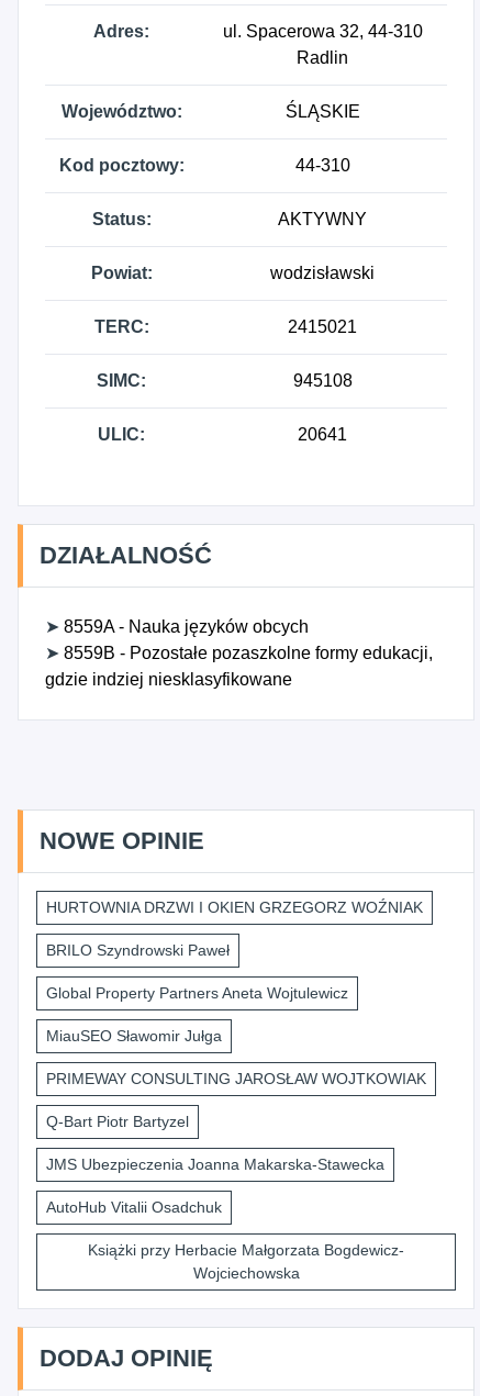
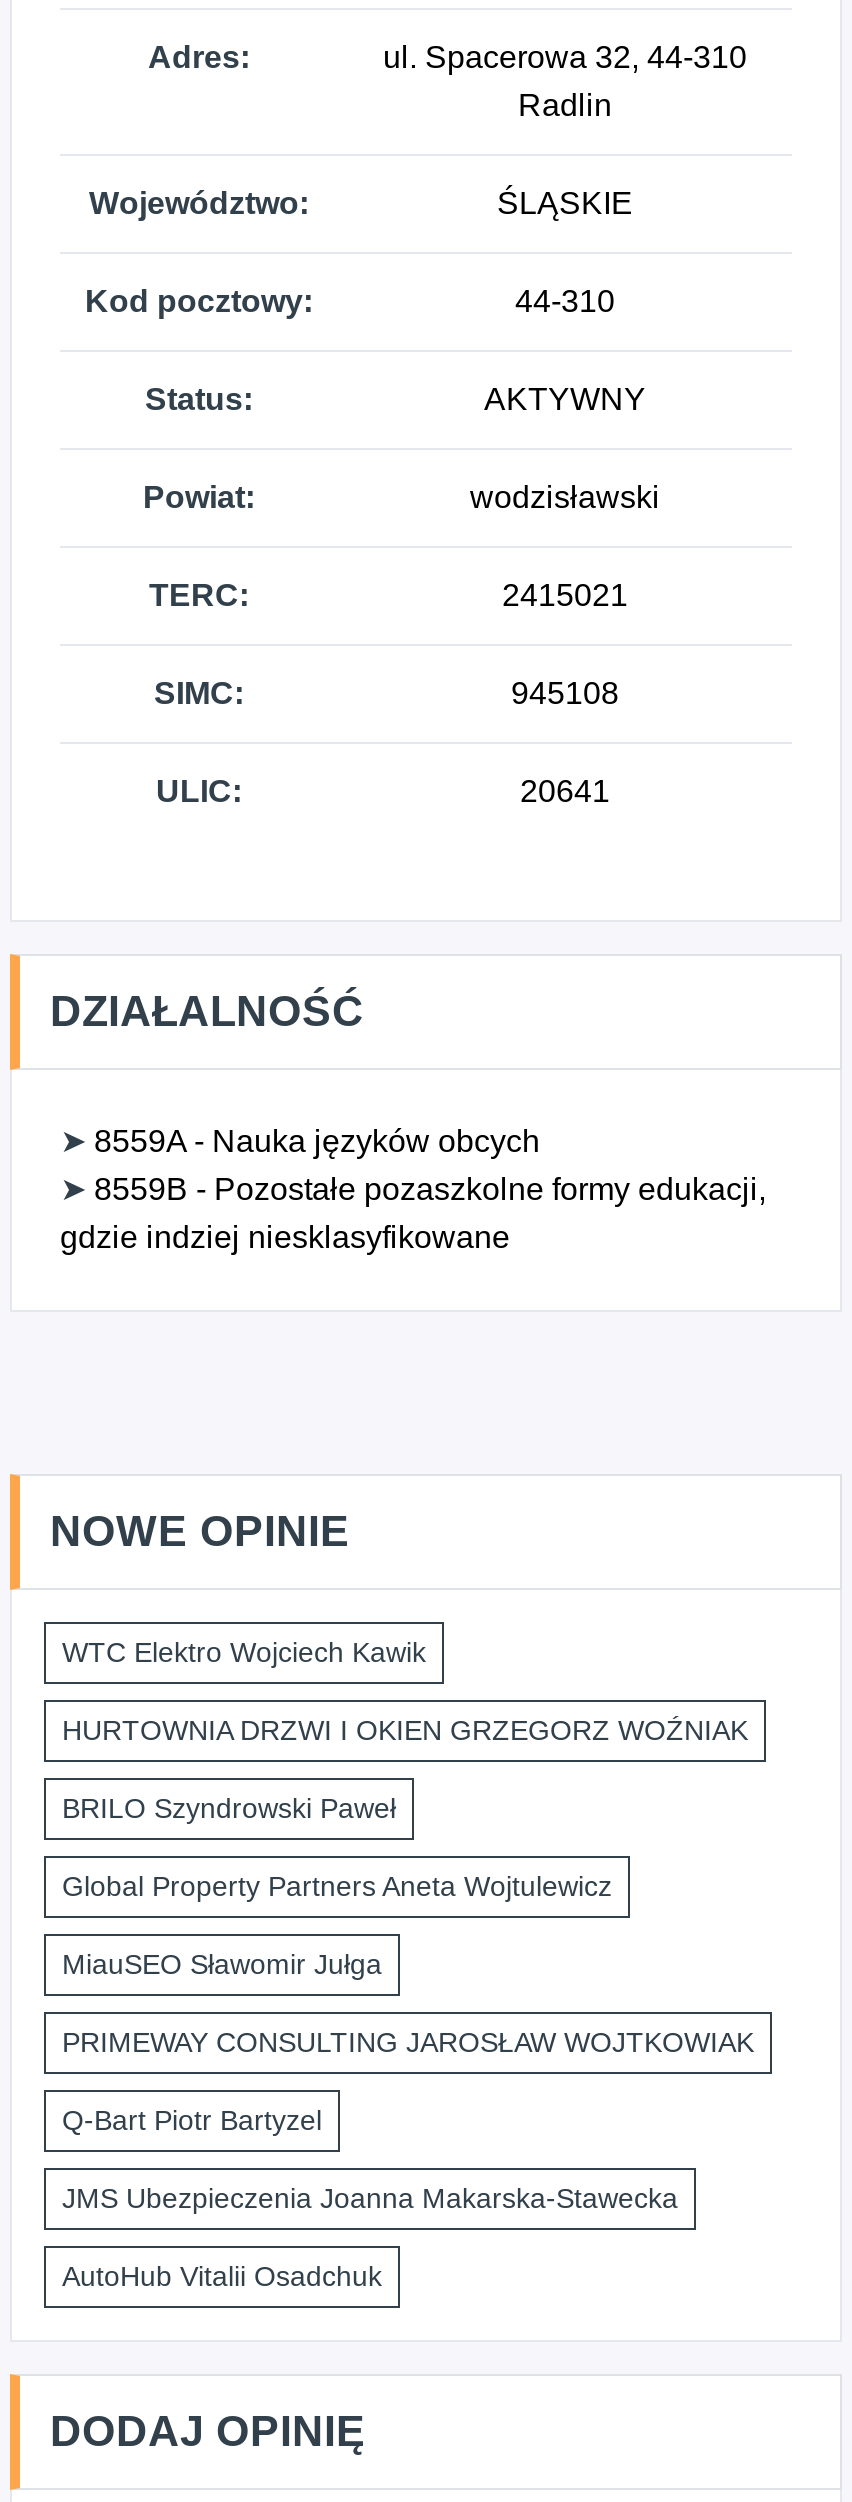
+ WTC Elektro Wojciech Kawik

moved down: HURTOWNIA DRZWI I OKIEN GRZEGORZ WOŹNIAK | BRILO Szyndrowski Paweł | Global Property Partners Aneta Wojtulewicz | MiauSEO Sławomir Jułga | PRIMEWAY CONSULTING JAROSŁAW WOJTKOWIAK | Q-Bart Piotr Bartyzel | JMS Ubezpieczenia Joanna Makarska-Stawecka | AutoHub Vitalii Osadchuk

- Książki przy Herbacie Małgorzata Bogdewicz-
- Wojciechowska
